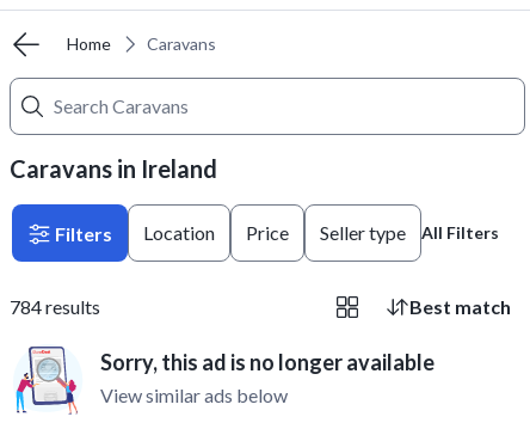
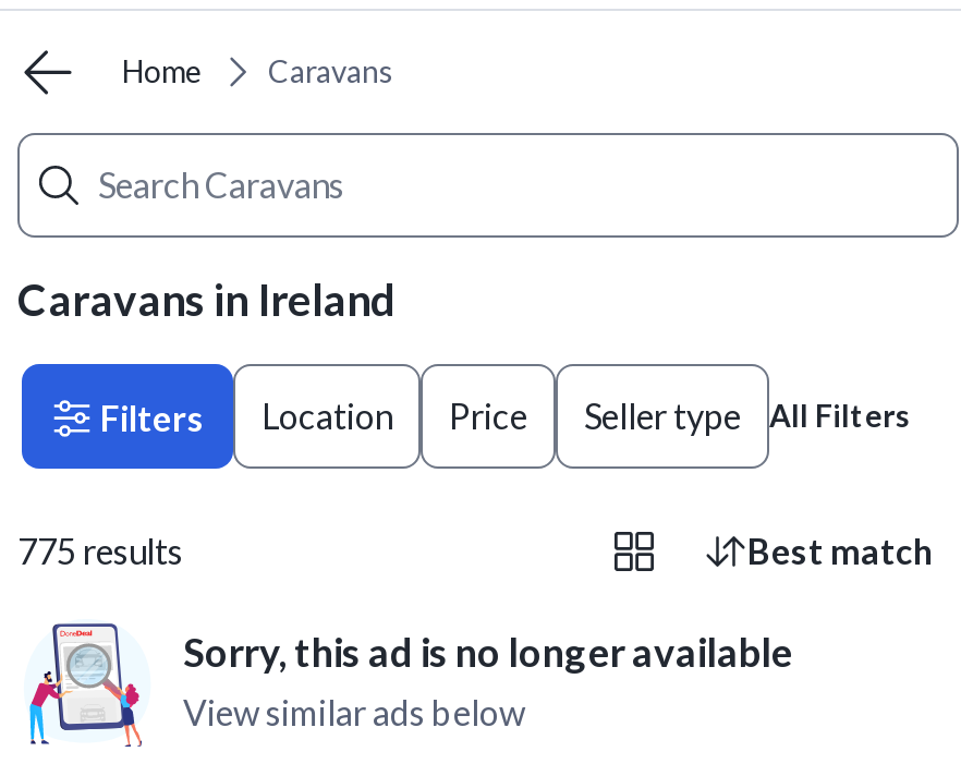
- 784 results
+ 775 results
